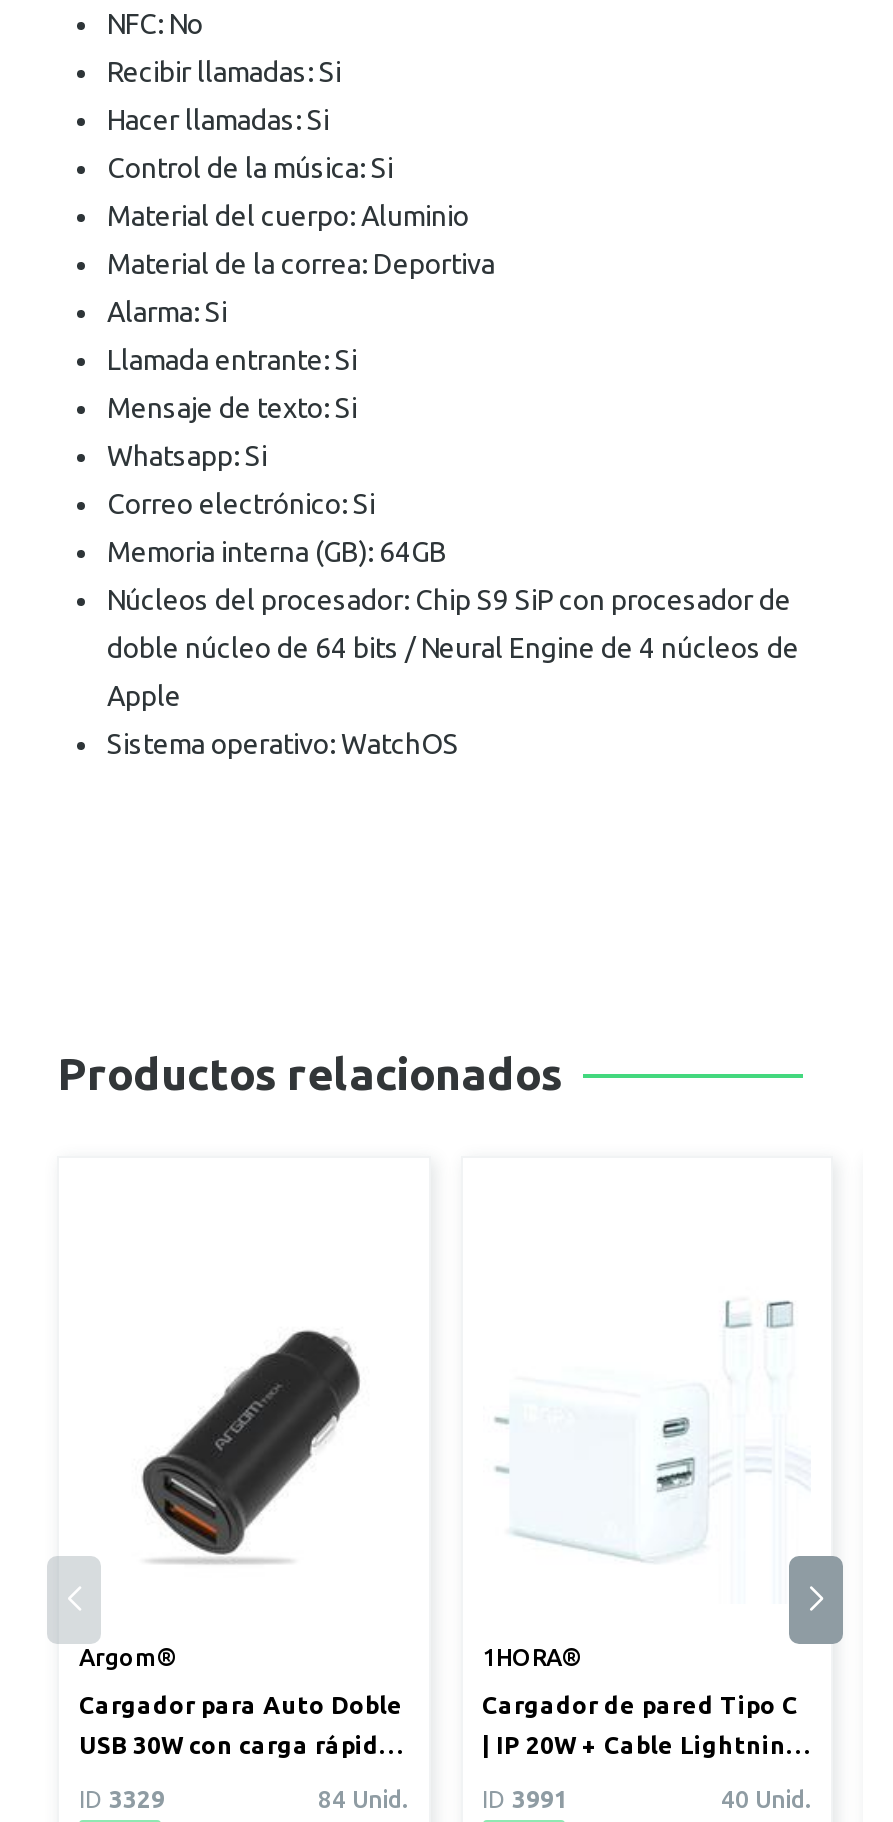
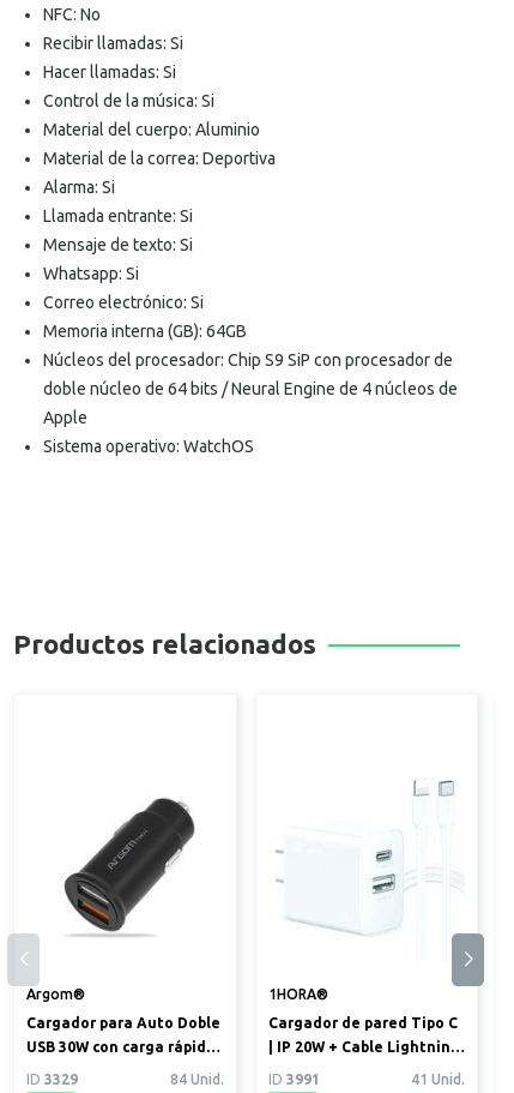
- 40 Unid.
+ 41 Unid.
